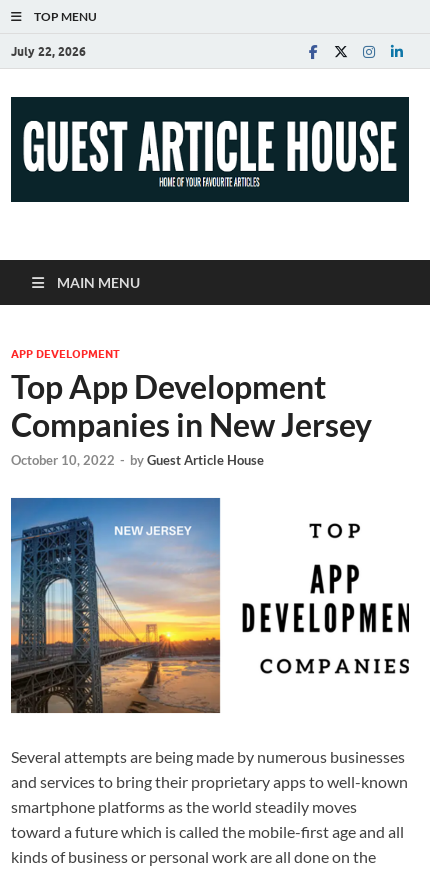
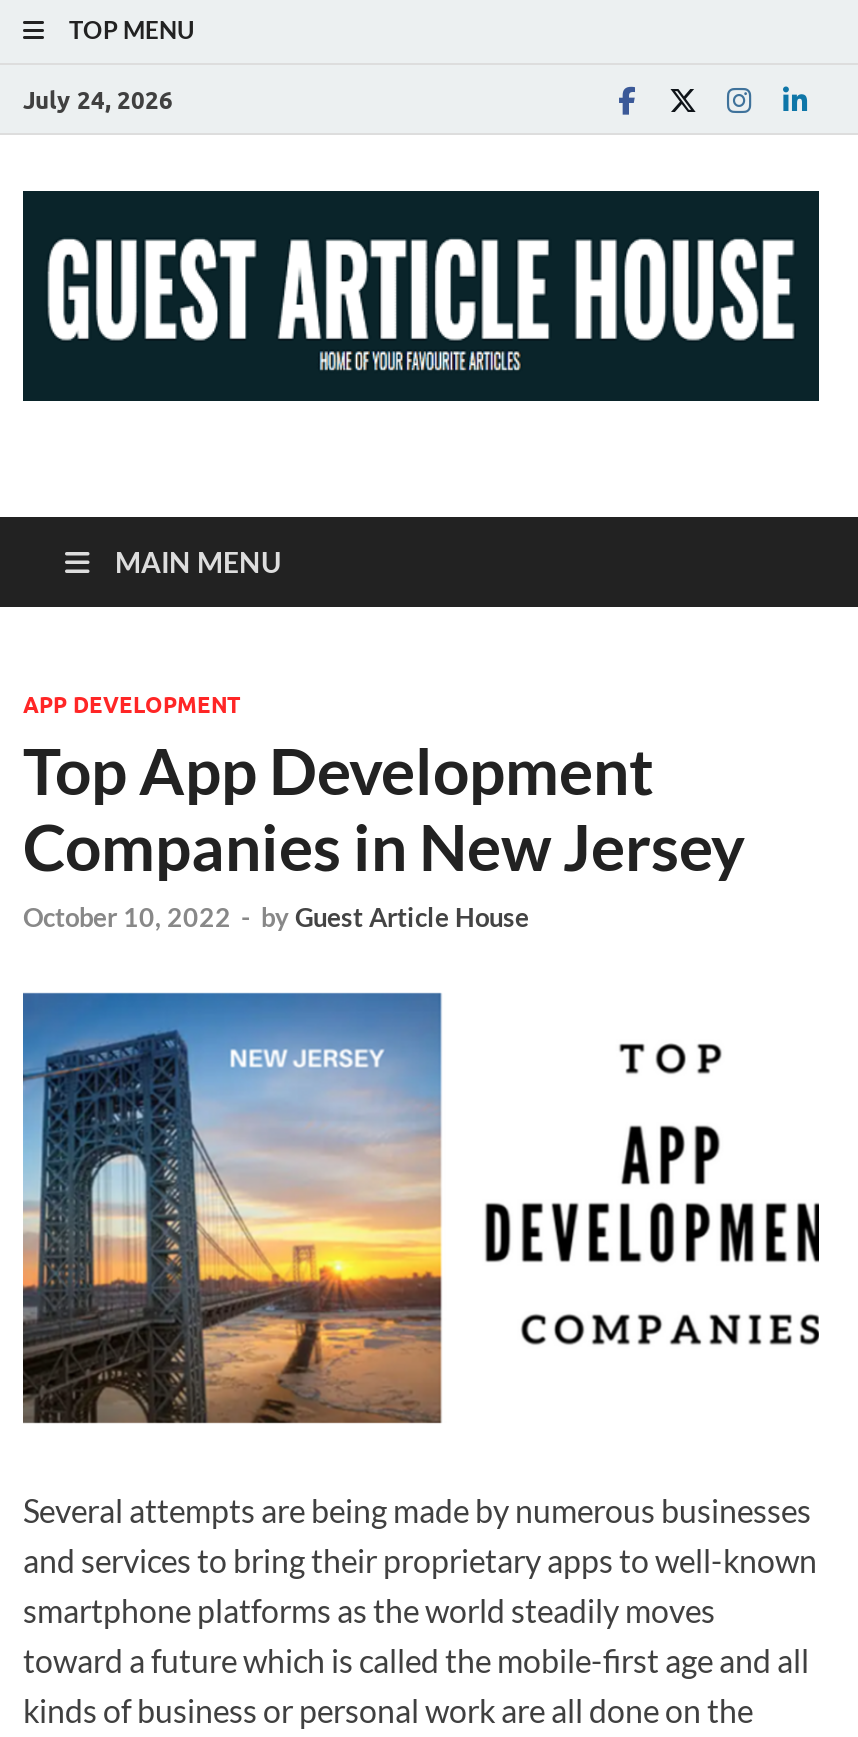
- July 22, 2026
+ July 24, 2026
